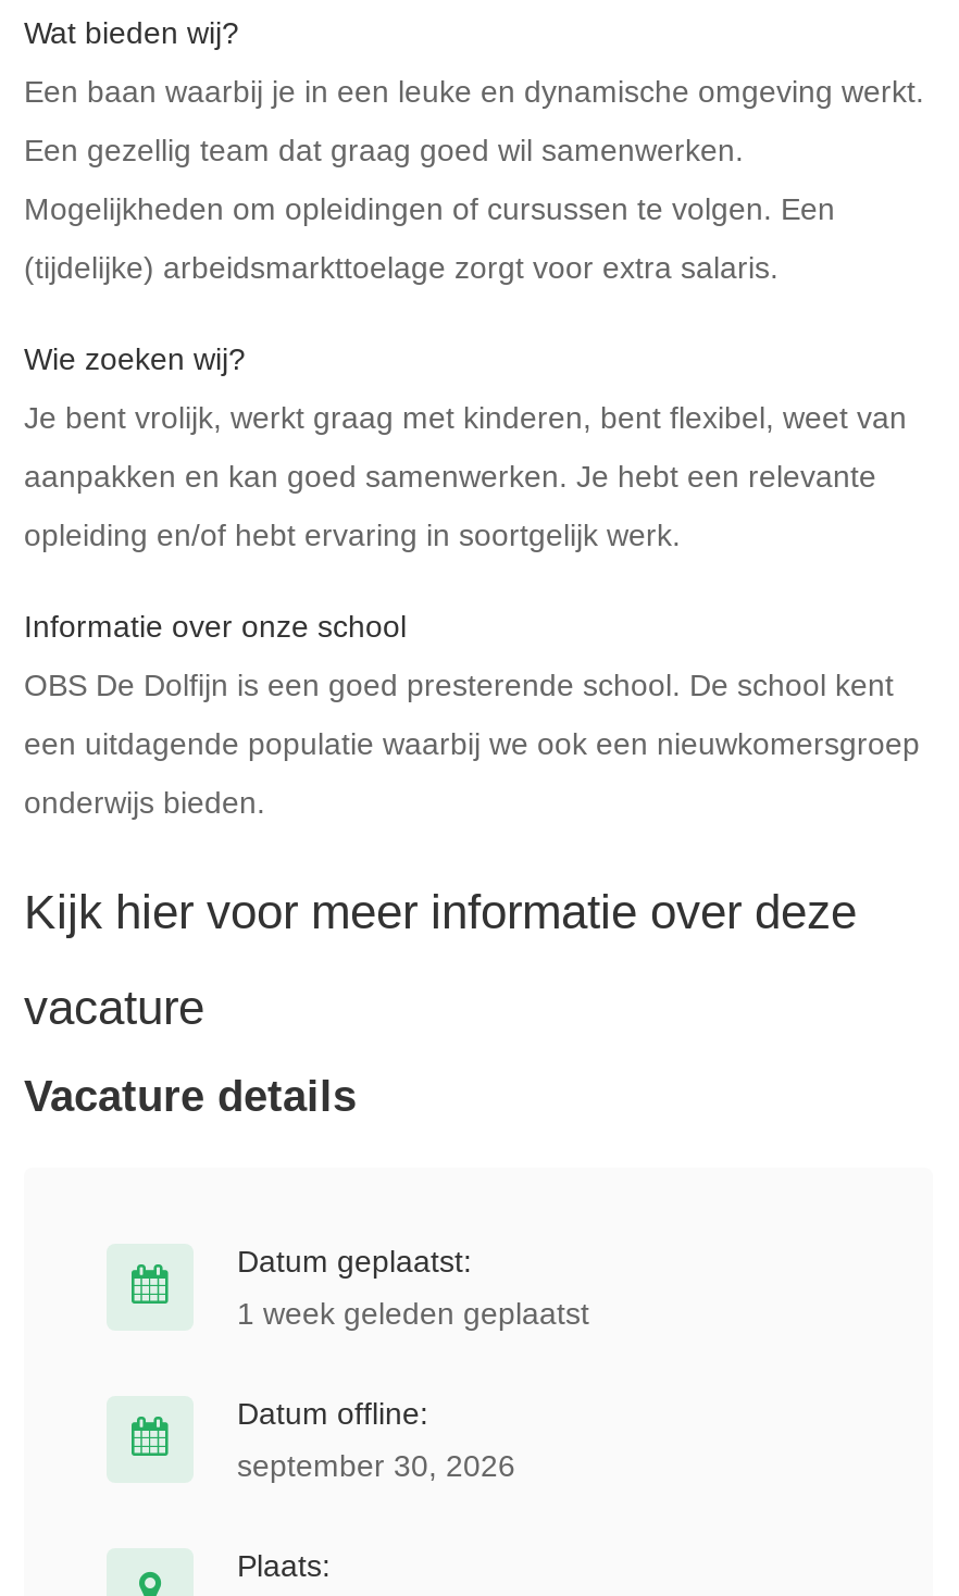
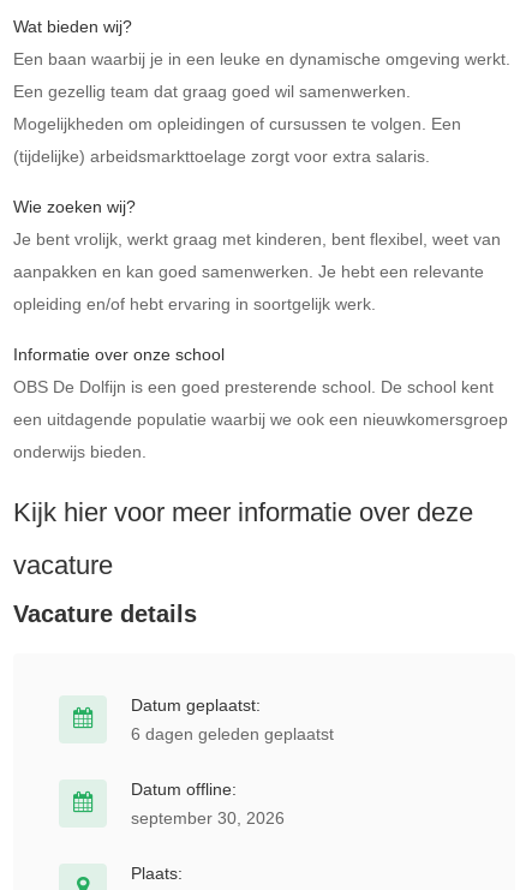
- 1 week geleden geplaatst
+ 6 dagen geleden geplaatst
